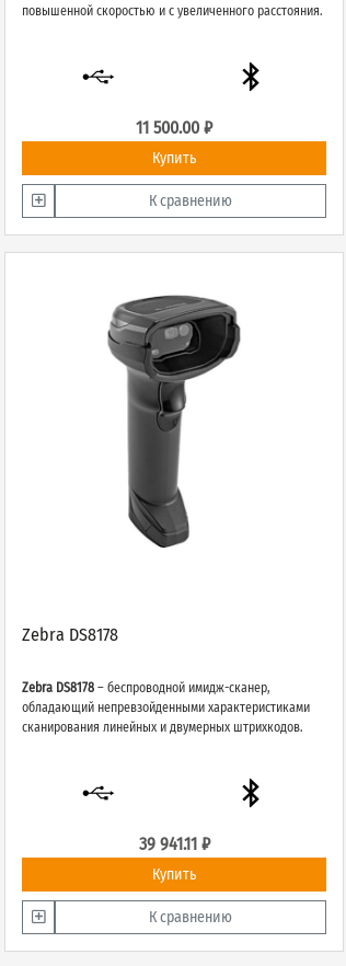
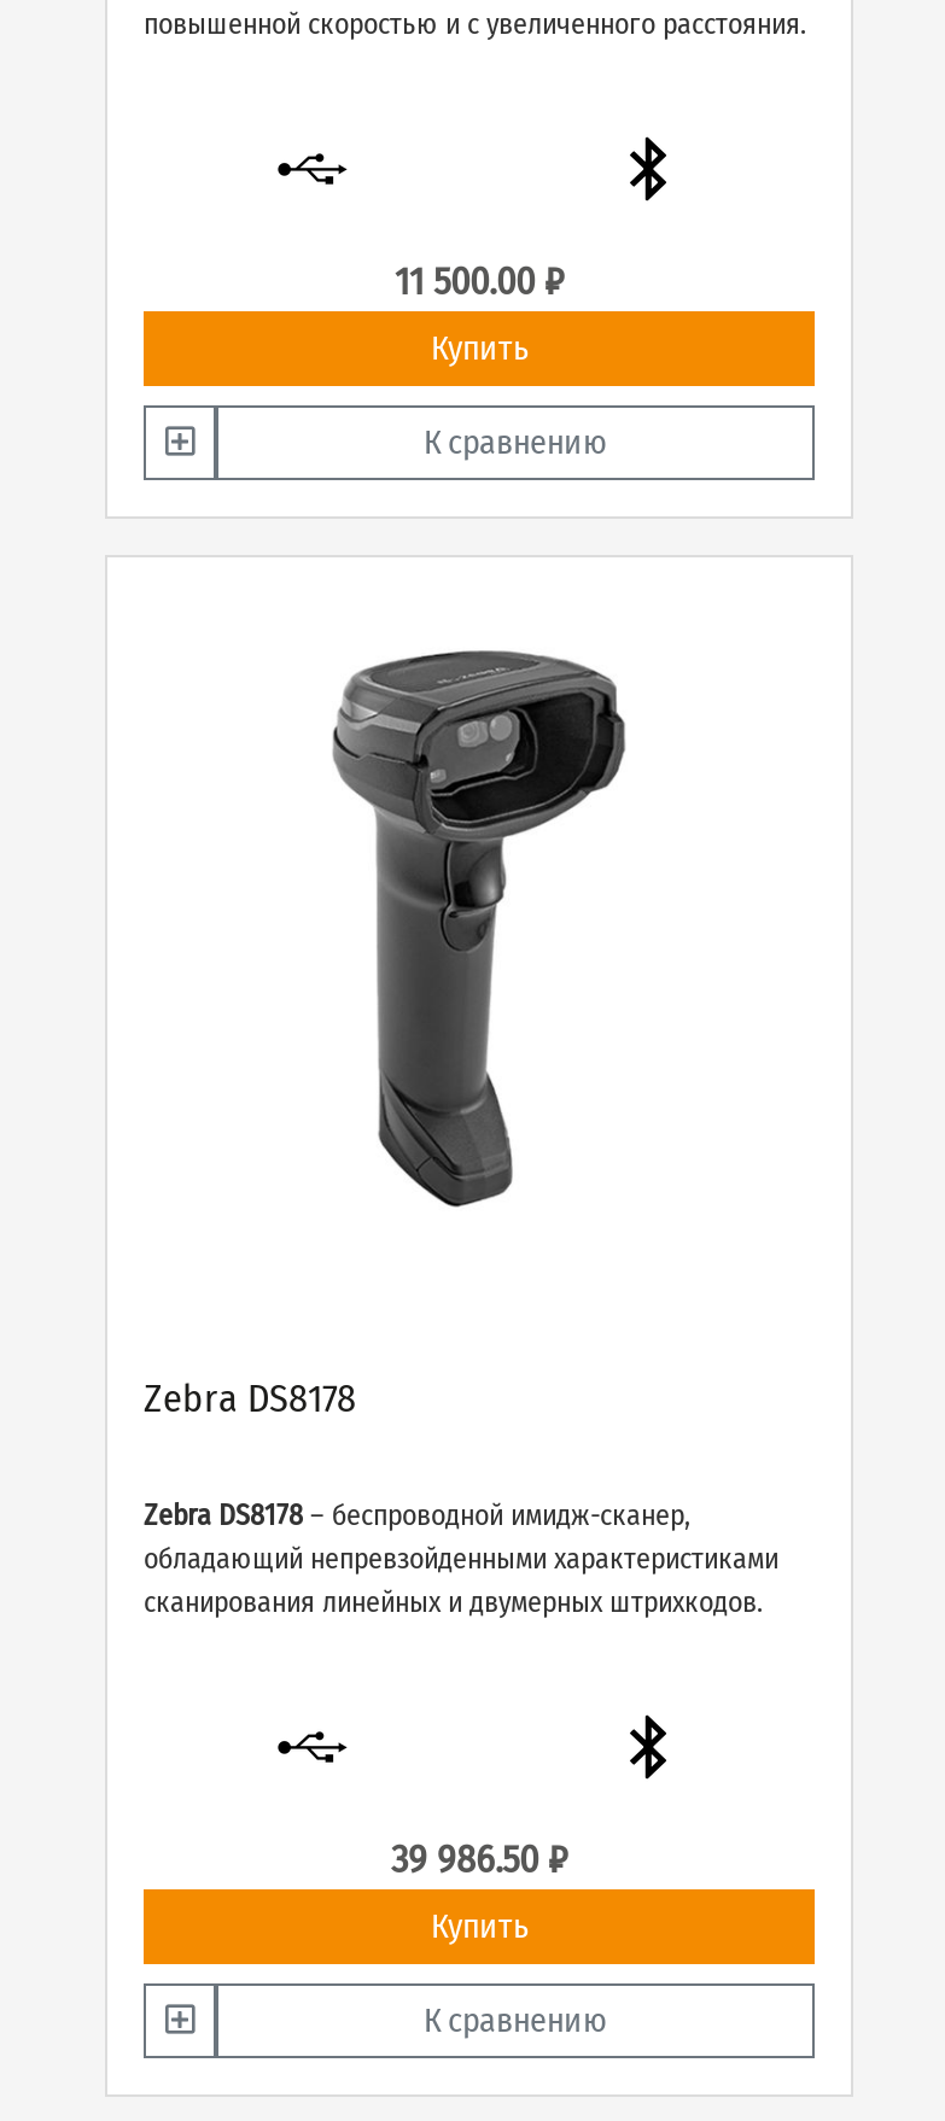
- 39 941.11 ₽
+ 39 986.50 ₽
